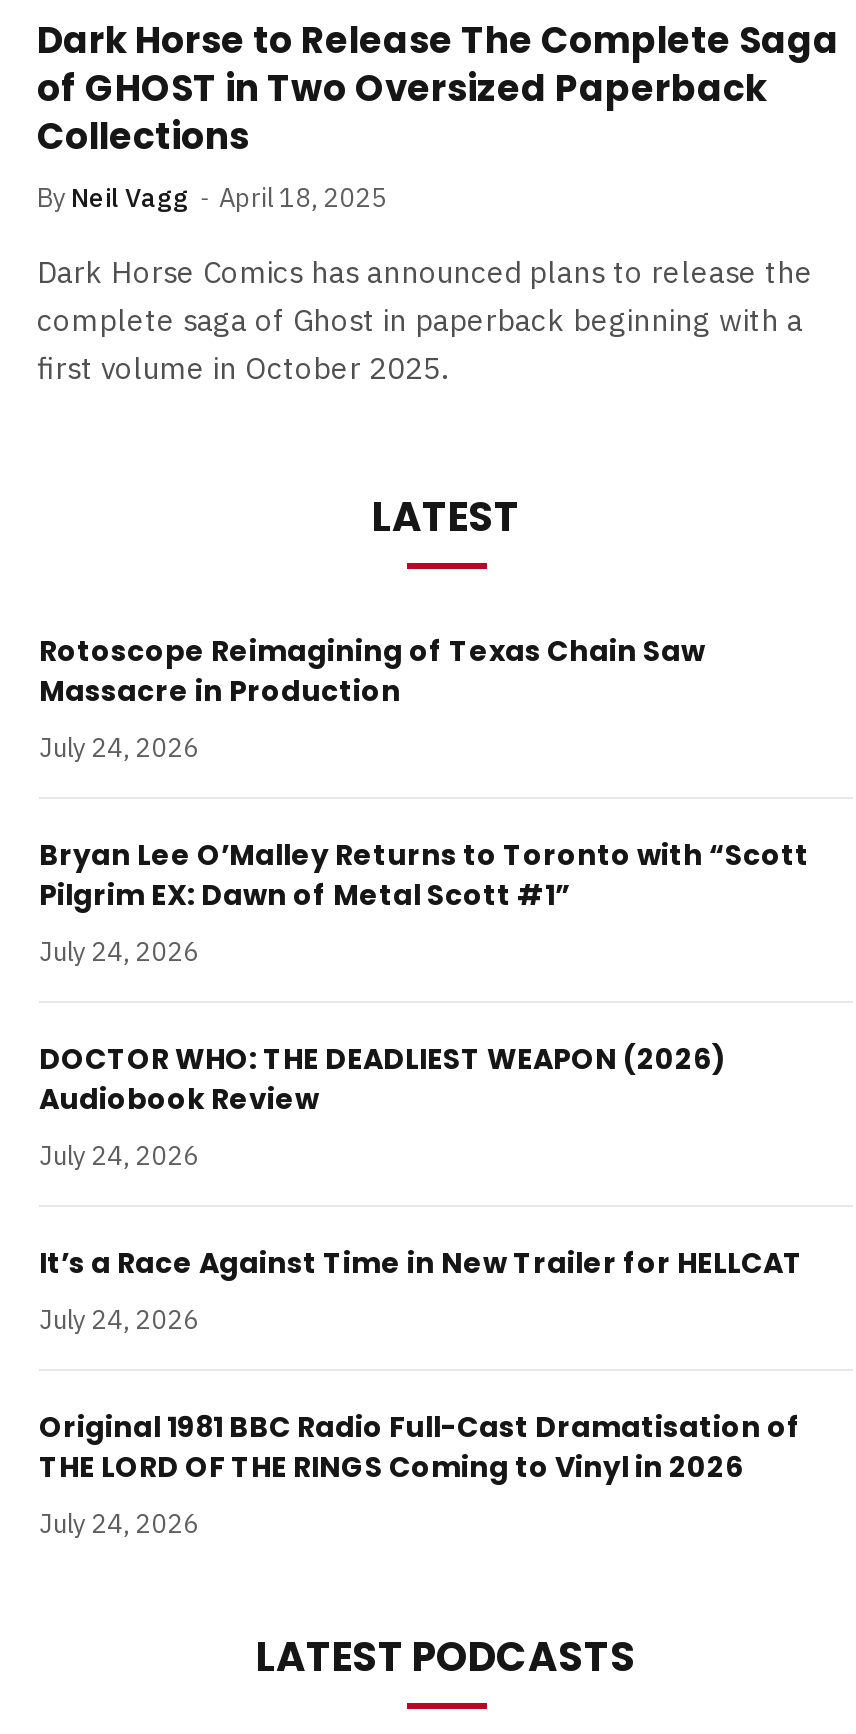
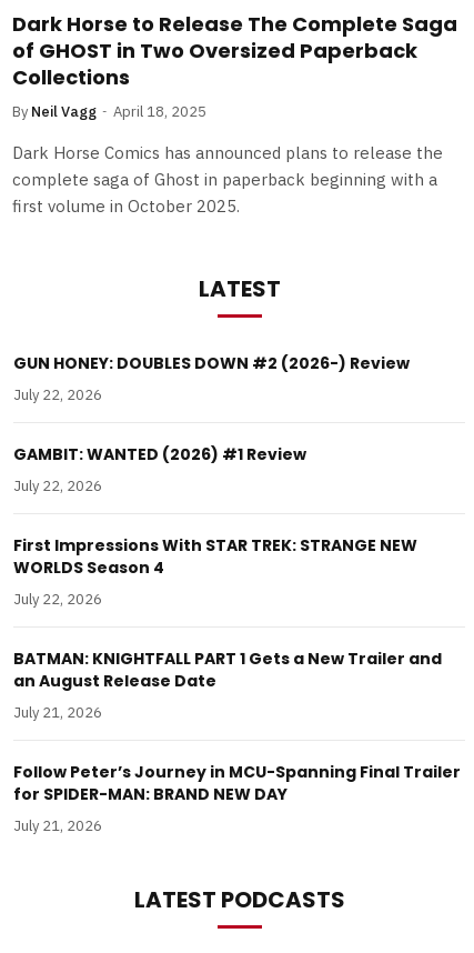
- Rotoscope Reimagining of Texas Chain Saw
- Massacre in Production
+ GUN HONEY: DOUBLES DOWN #2 (2026-) Review

- July 24, 2026
+ July 22, 2026

- Bryan Lee O’Malley Returns to Toronto with “Scott
- Pilgrim EX: Dawn of Metal Scott #1”
+ GAMBIT: WANTED (2026) #1 Review

- July 24, 2026
+ July 22, 2026

- DOCTOR WHO: THE DEADLIEST WEAPON (2026)
- Audiobook Review
+ First Impressions With STAR TREK: STRANGE NEW
+ WORLDS Season 4

- July 24, 2026
+ July 22, 2026

- It’s a Race Against Time in New Trailer for HELLCAT
+ BATMAN: KNIGHTFALL PART 1 Gets a New Trailer and
+ an August Release Date

- July 24, 2026
+ July 21, 2026

- Original 1981 BBC Radio Full-Cast Dramatisation of
- THE LORD OF THE RINGS Coming to Vinyl in 2026
+ Follow Peter’s Journey in MCU-Spanning Final Trailer
+ for SPIDER-MAN: BRAND NEW DAY

- July 24, 2026
+ July 21, 2026
